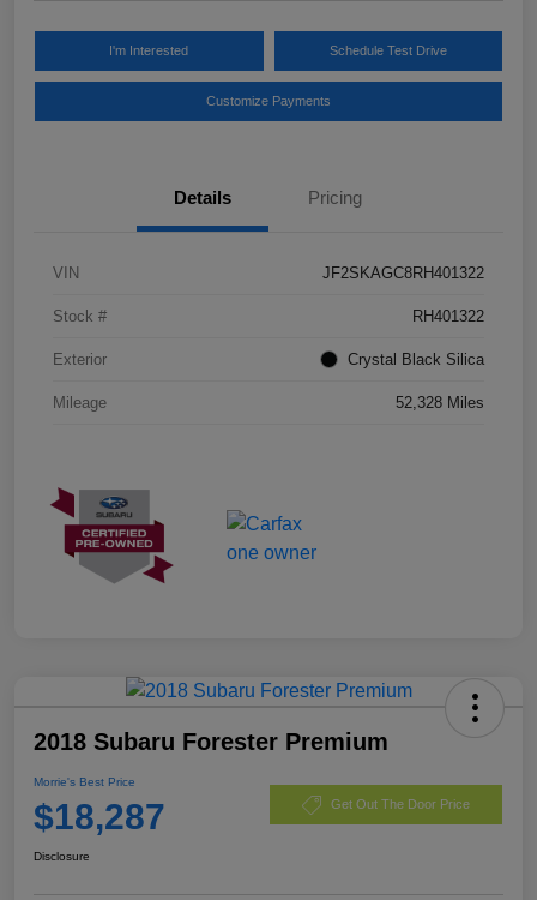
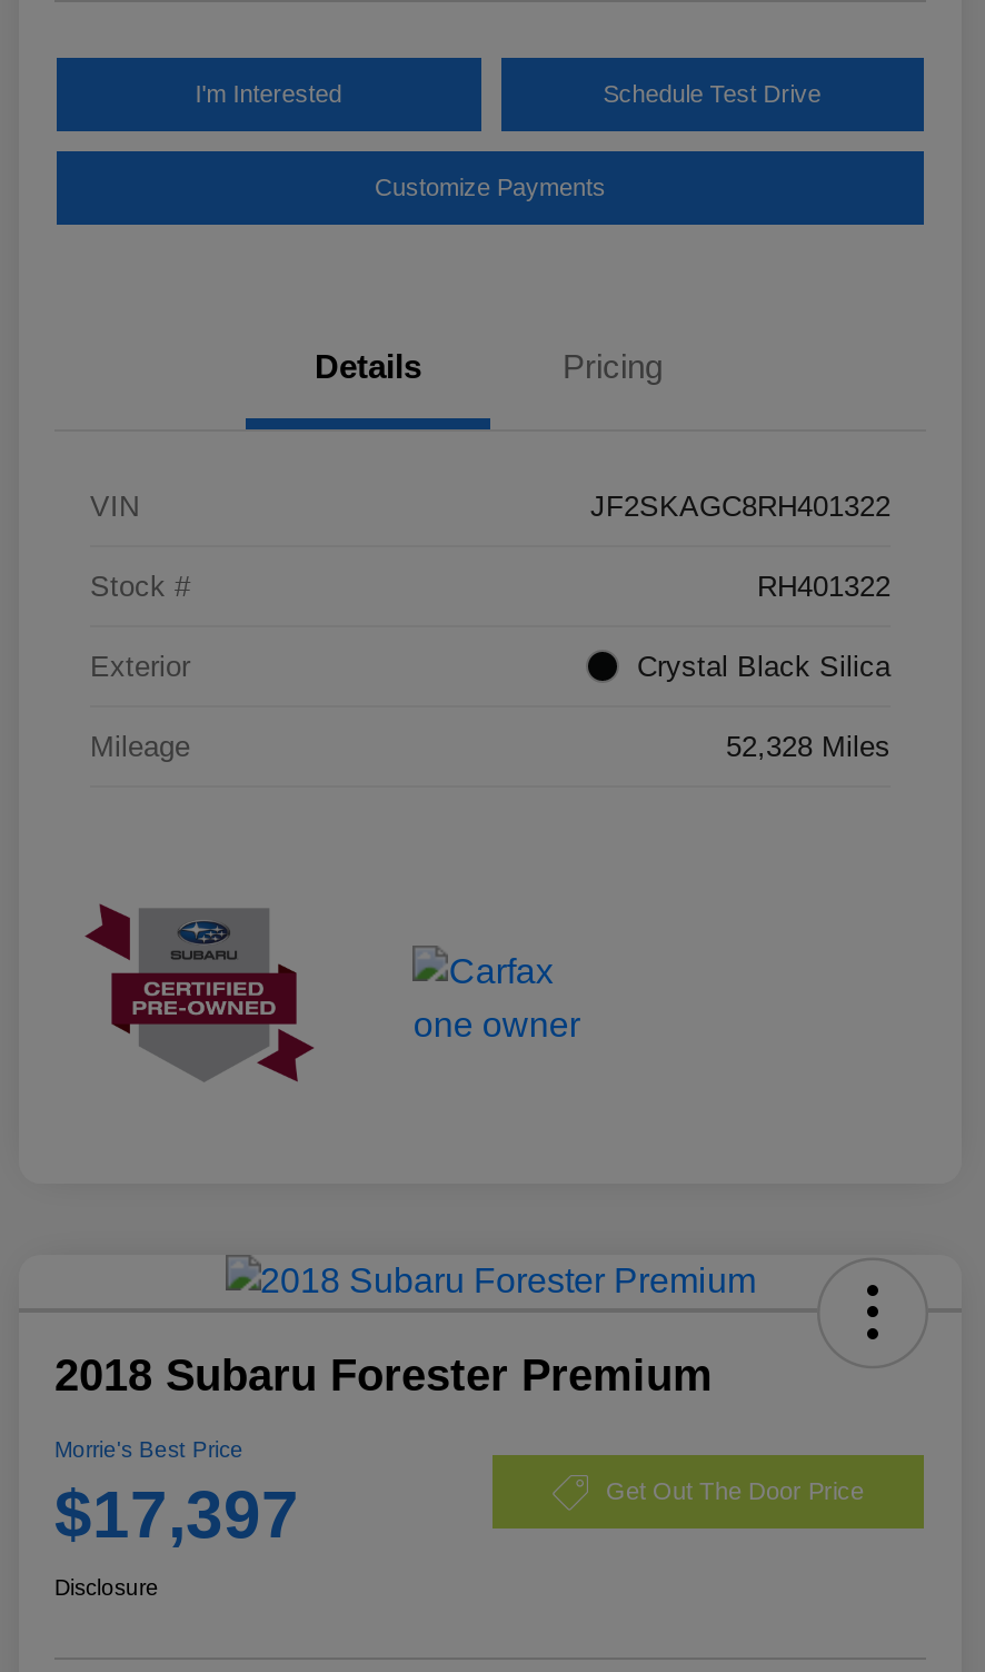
- $18,287
+ $17,397
